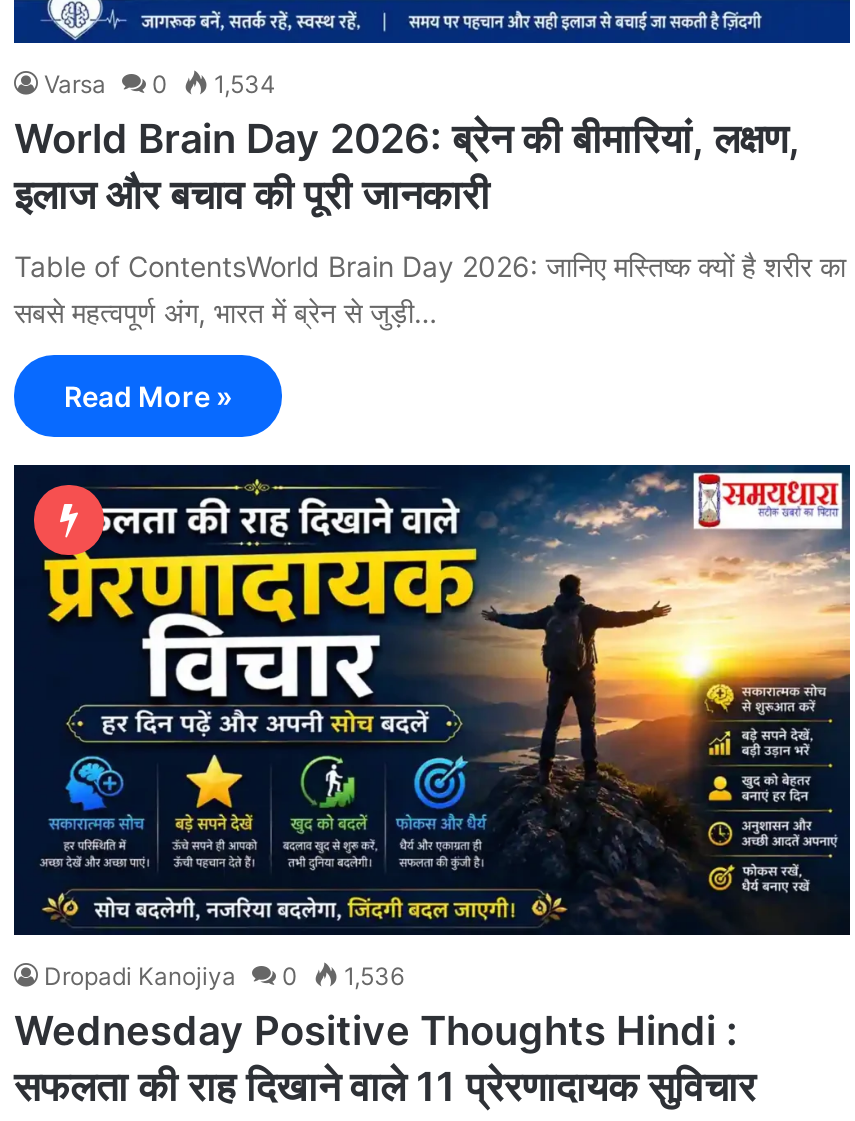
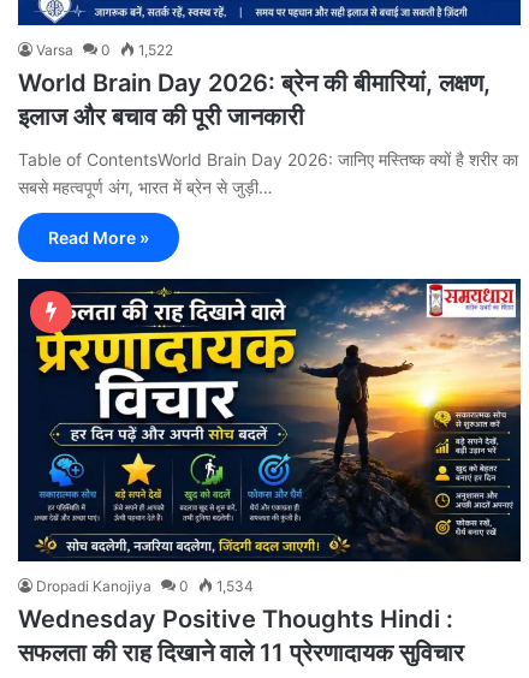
- Varsa 0 1,534
+ Varsa 0 1,522

- Dropadi Kanojiya 0 1,536
+ Dropadi Kanojiya 0 1,534
